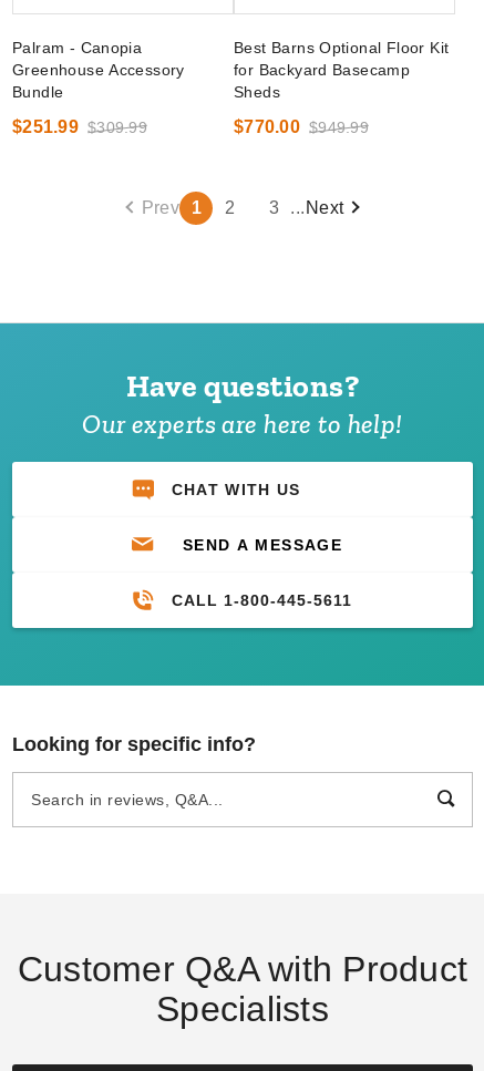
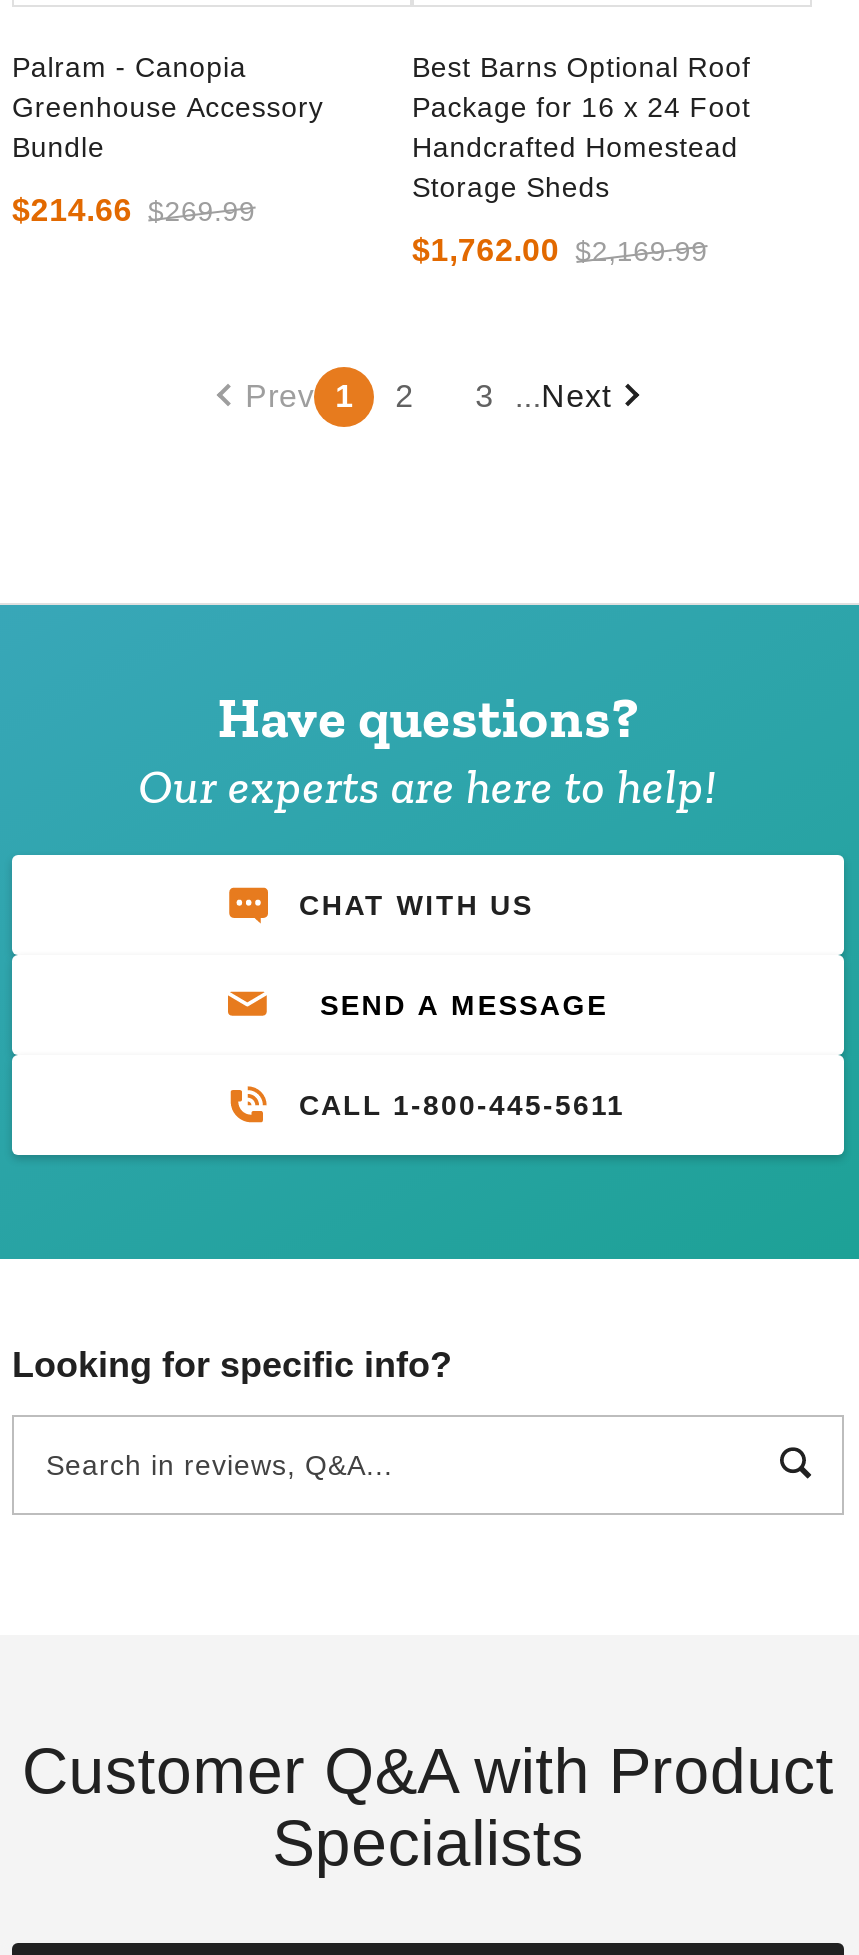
- Best Barns Optional Floor Kit
- for Backyard Basecamp
- Sheds
+ Best Barns Optional Roof
+ Package for 16 x 24 Foot
+ Handcrafted Homestead
+ Storage Sheds

- $251.99 $309.99
+ $214.66 $269.99

- $770.00 $949.99
+ $1,762.00 $2,169.99
